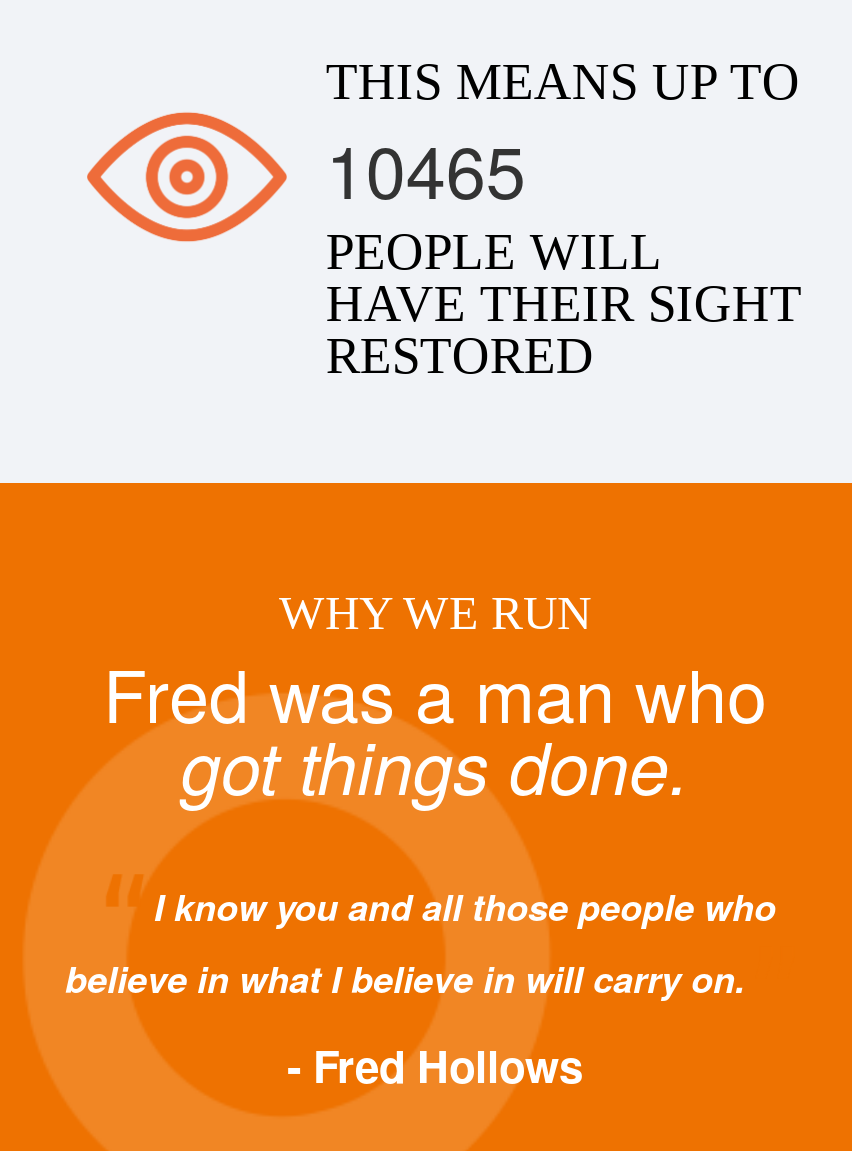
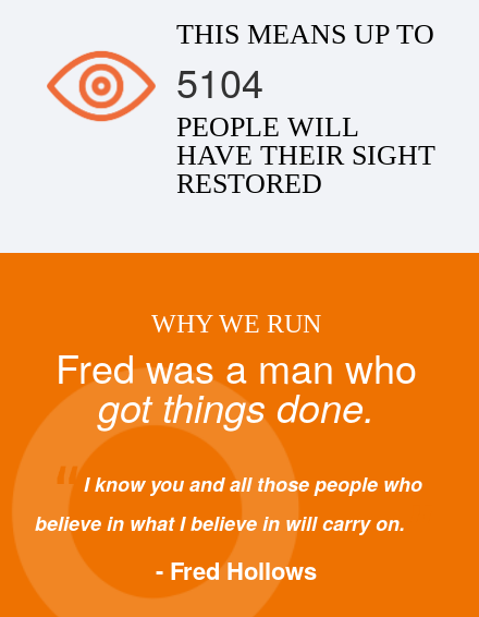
- 10465
+ 5104
